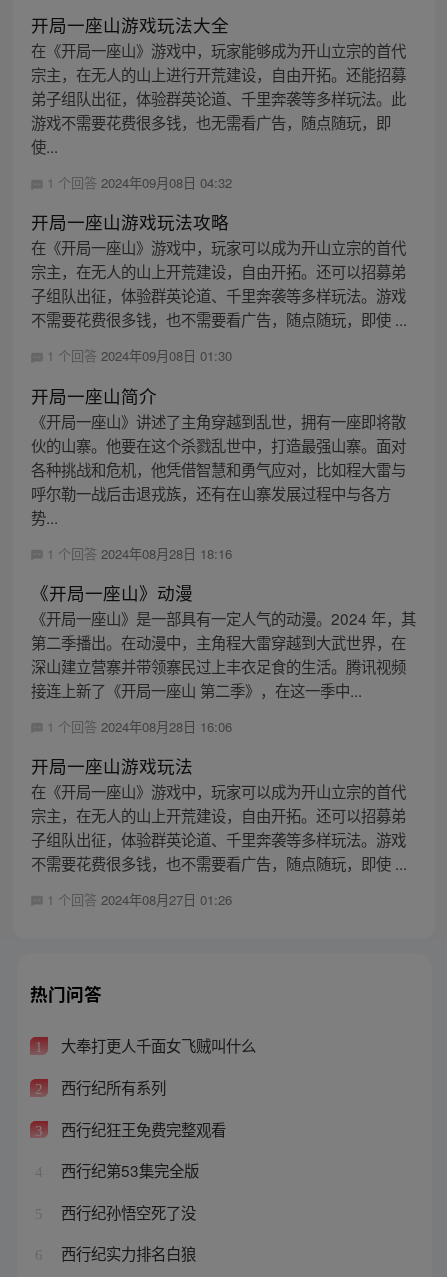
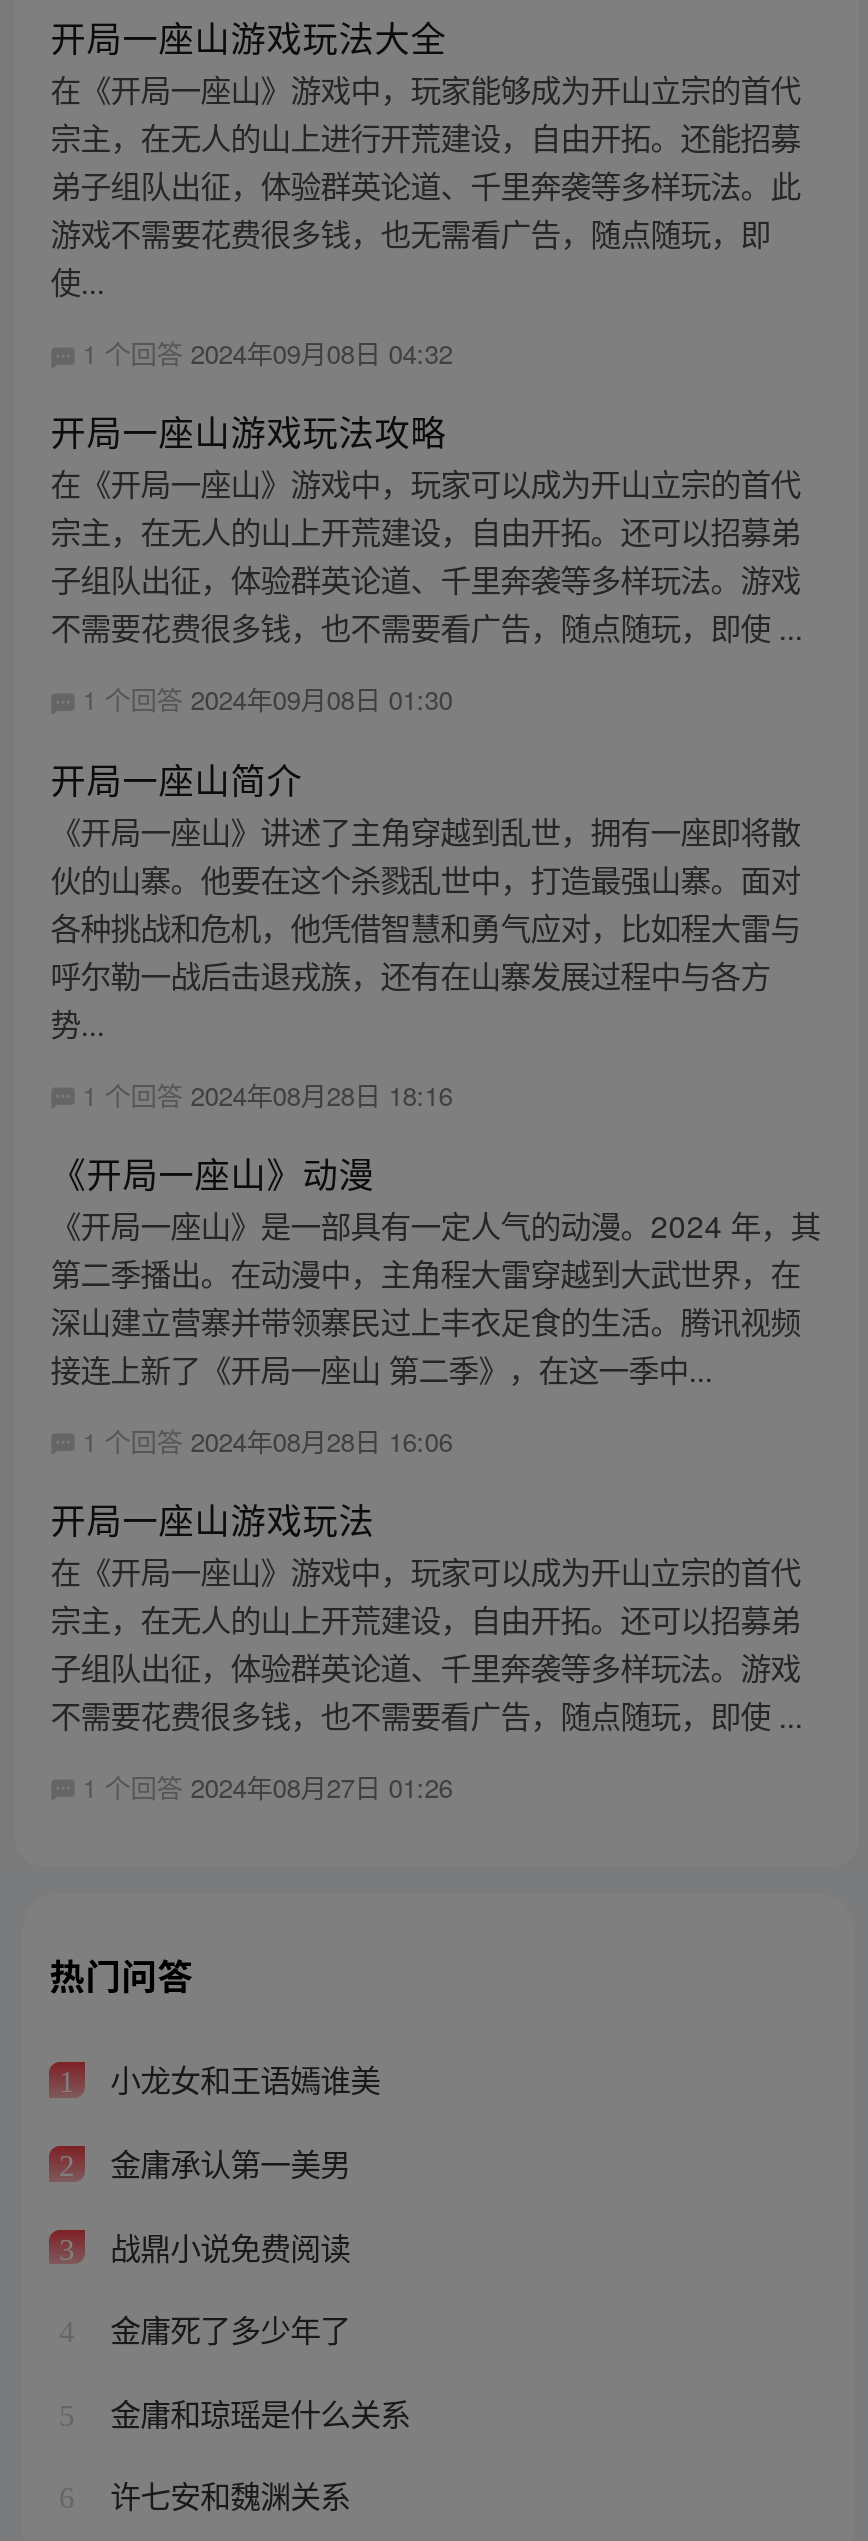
- 大奉打更人千面女飞贼叫什么
+ 小龙女和王语嫣谁美

- 西行纪所有系列
+ 金庸承认第一美男

- 西行纪狂王免费完整观看
+ 战鼎小说免费阅读

- 西行纪第53集完全版
+ 金庸死了多少年了

- 西行纪孙悟空死了没
+ 金庸和琼瑶是什么关系

- 西行纪实力排名白狼
+ 许七安和魏渊关系
